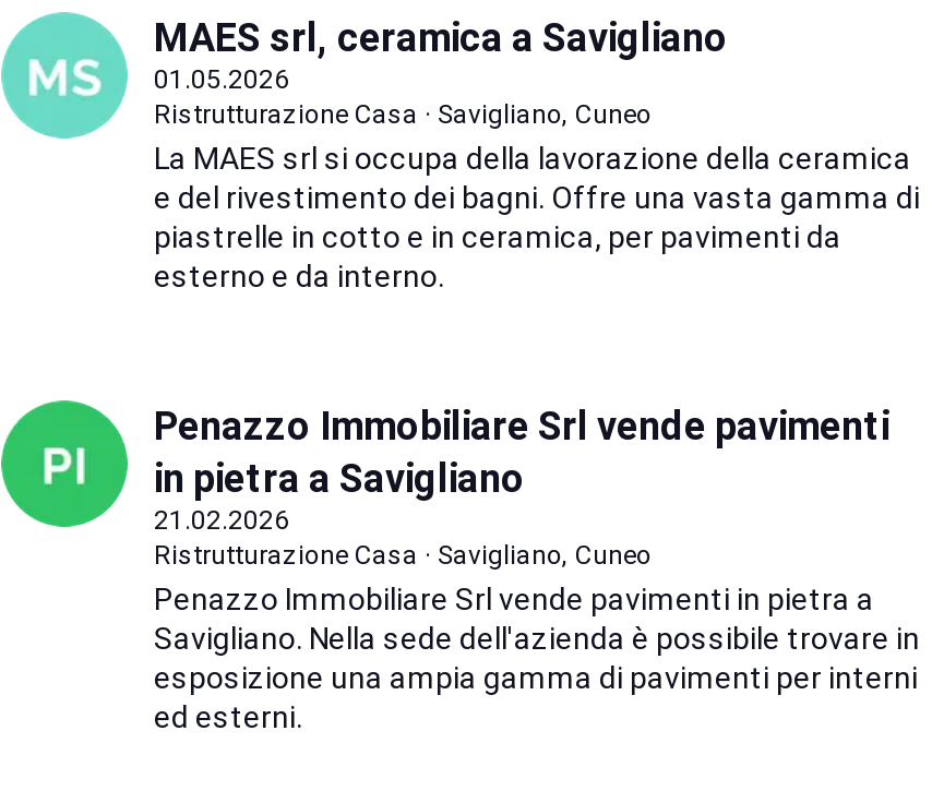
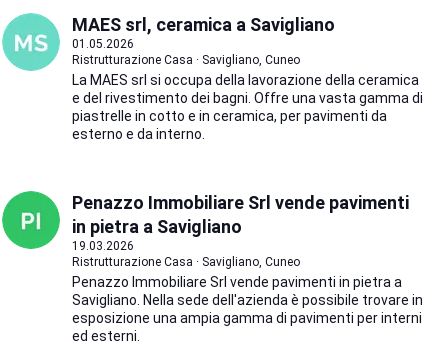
- 21.02.2026
+ 19.03.2026
